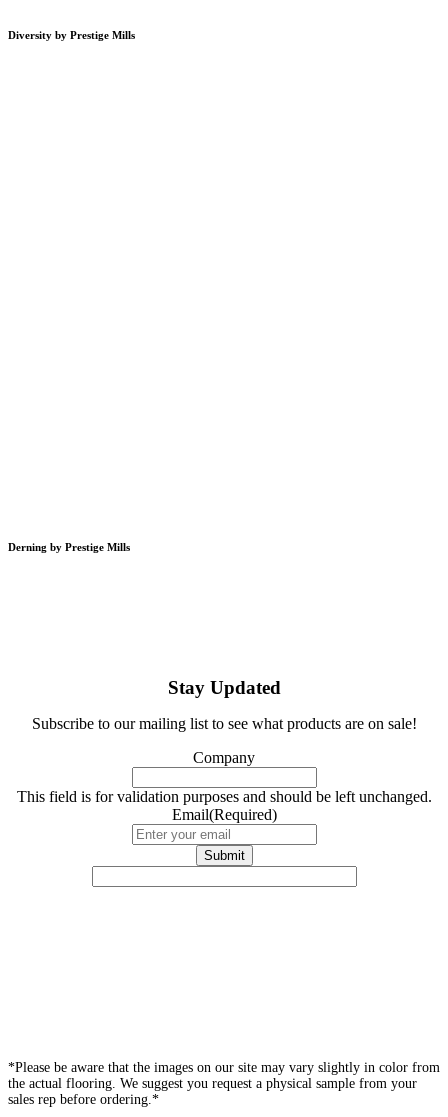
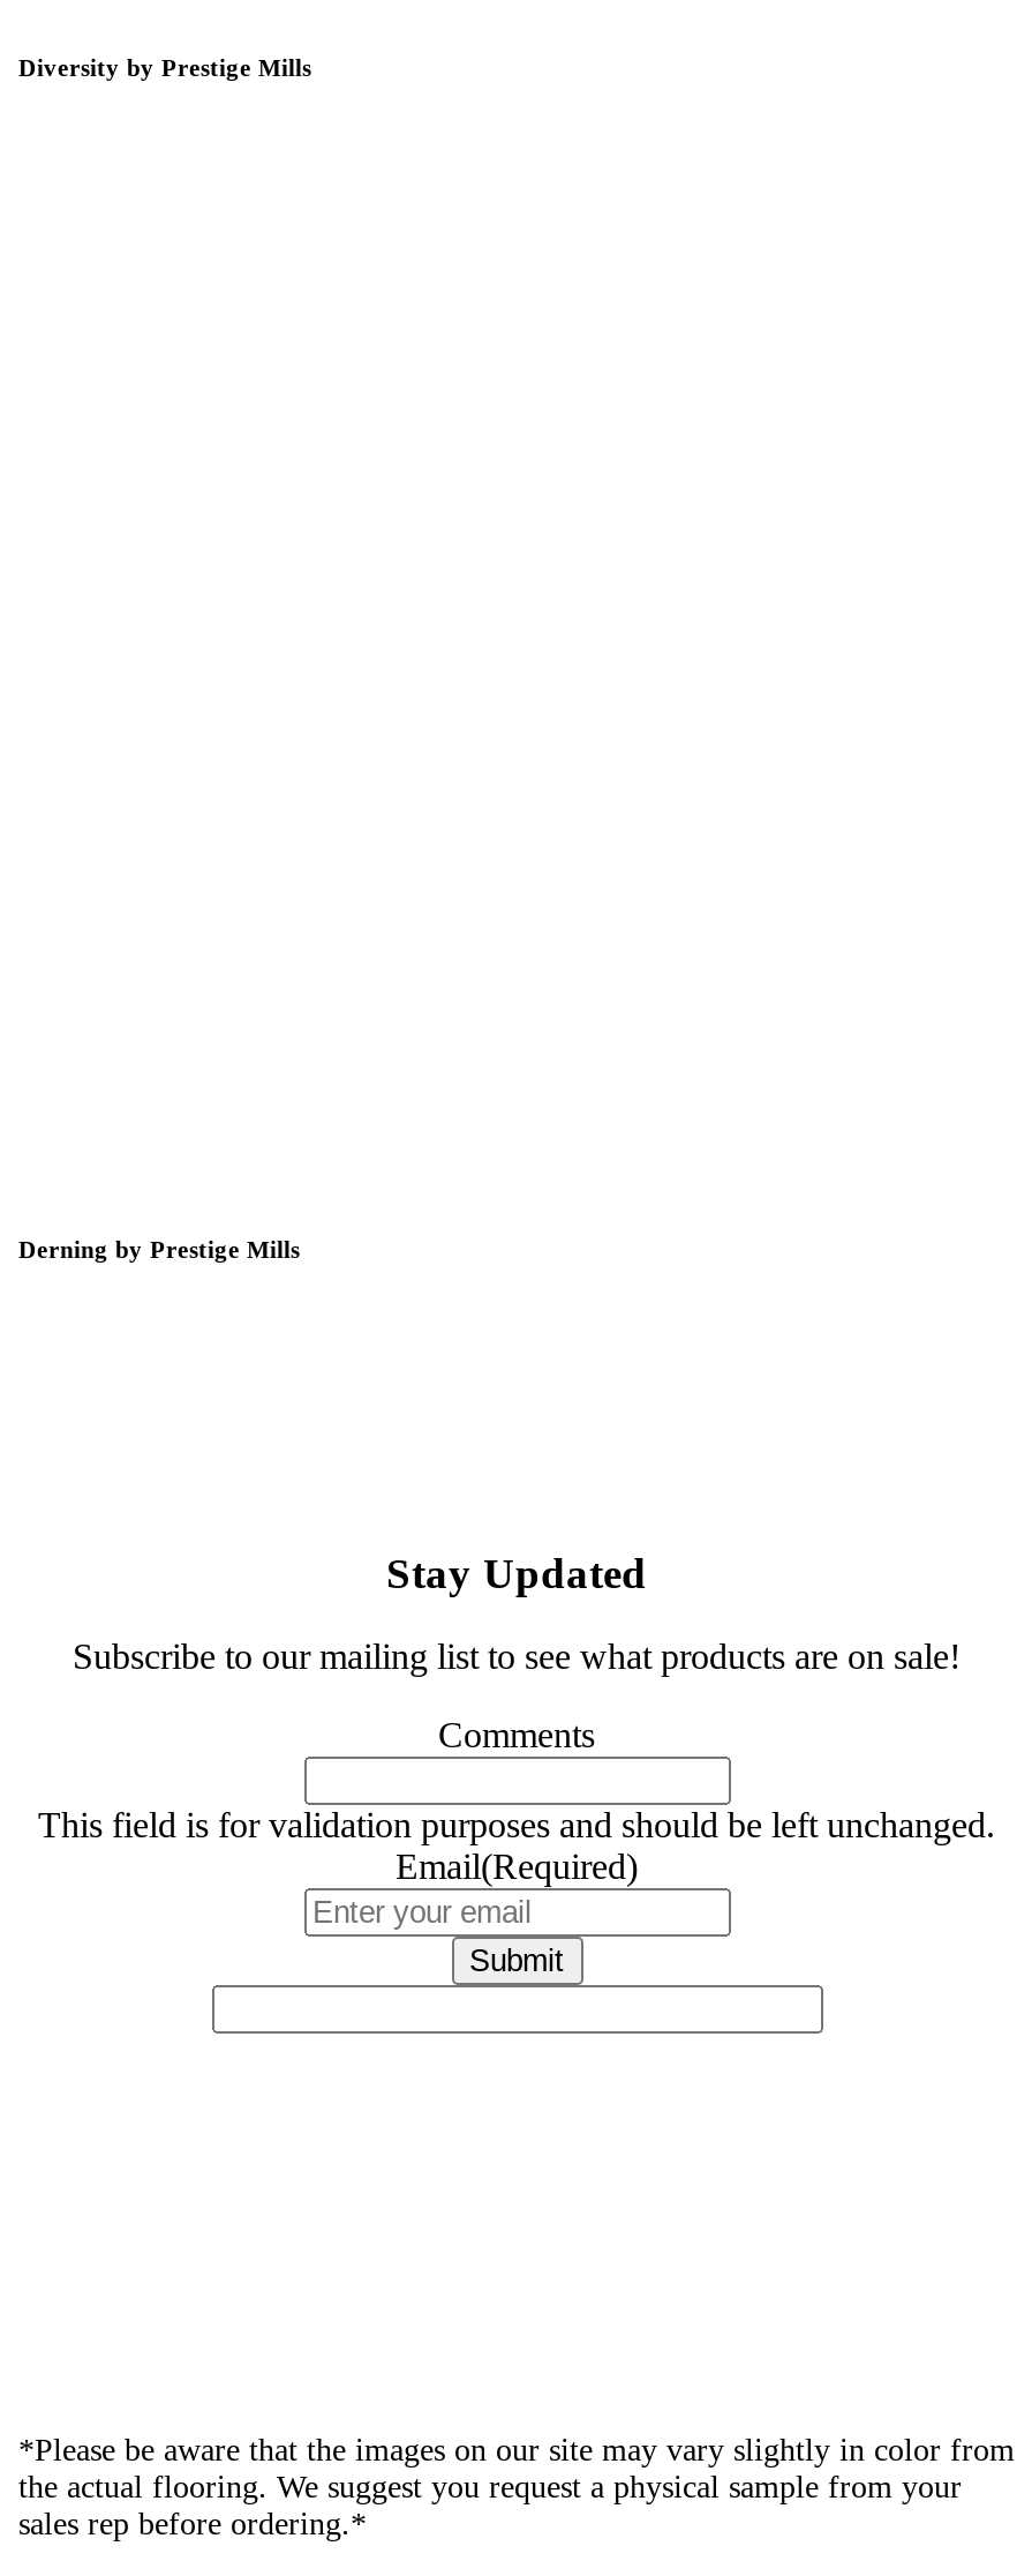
- Company
+ Comments
